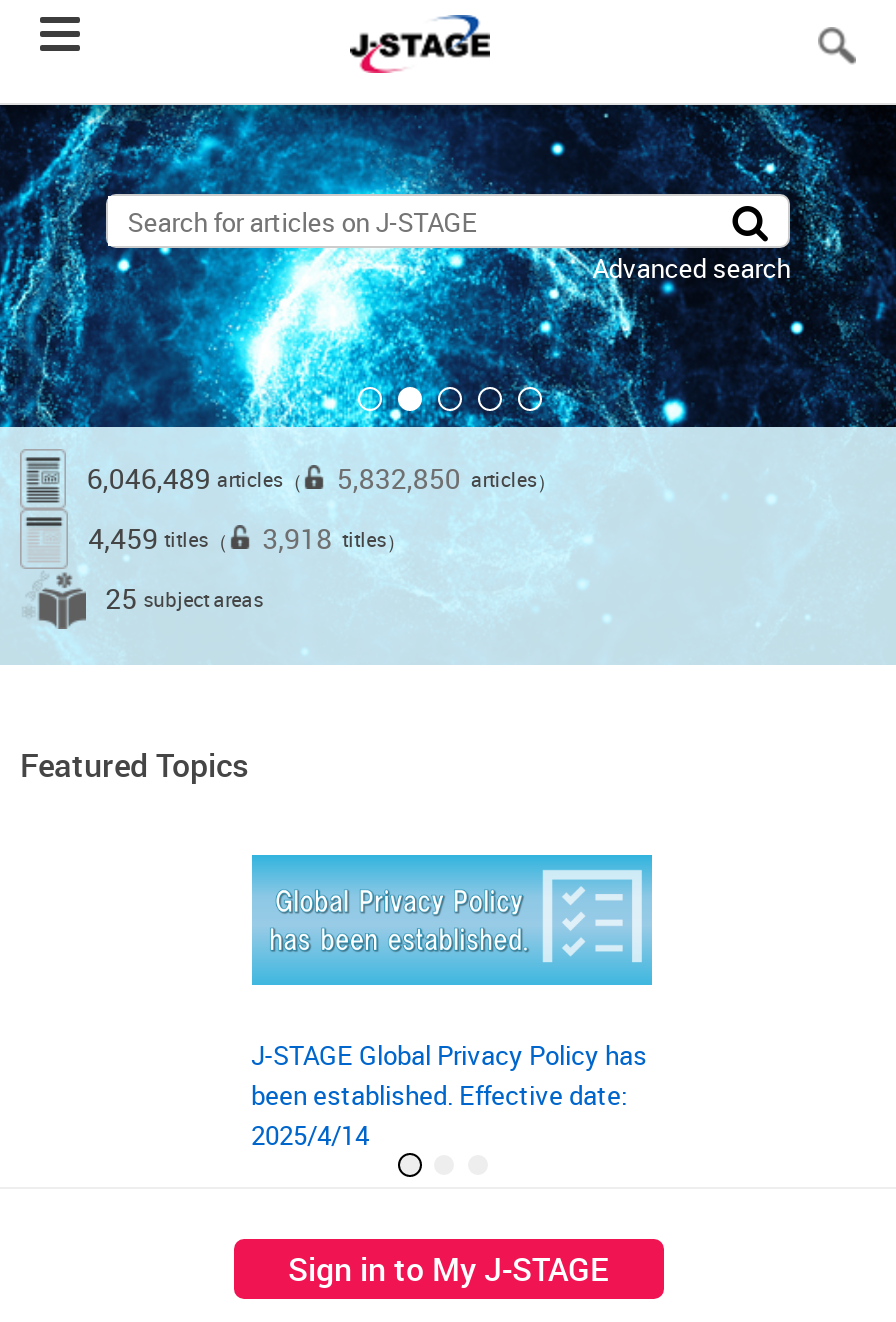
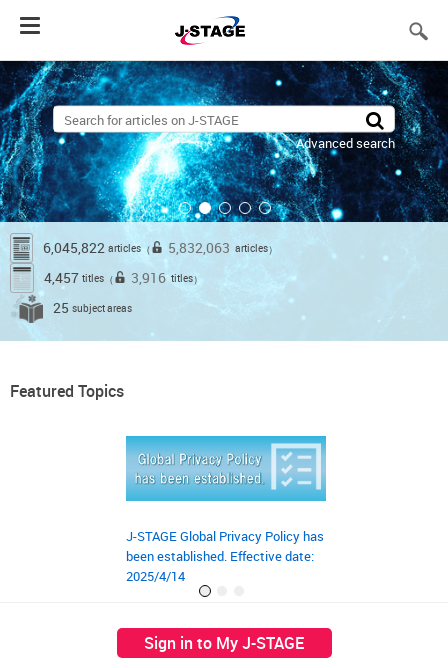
- 6,046,489 articles（
+ 6,045,822 articles（

- 5,832,850 articles）
+ 5,832,063 articles）

- 4,459 titles（
+ 4,457 titles（

- 3,918 titles）
+ 3,916 titles）
